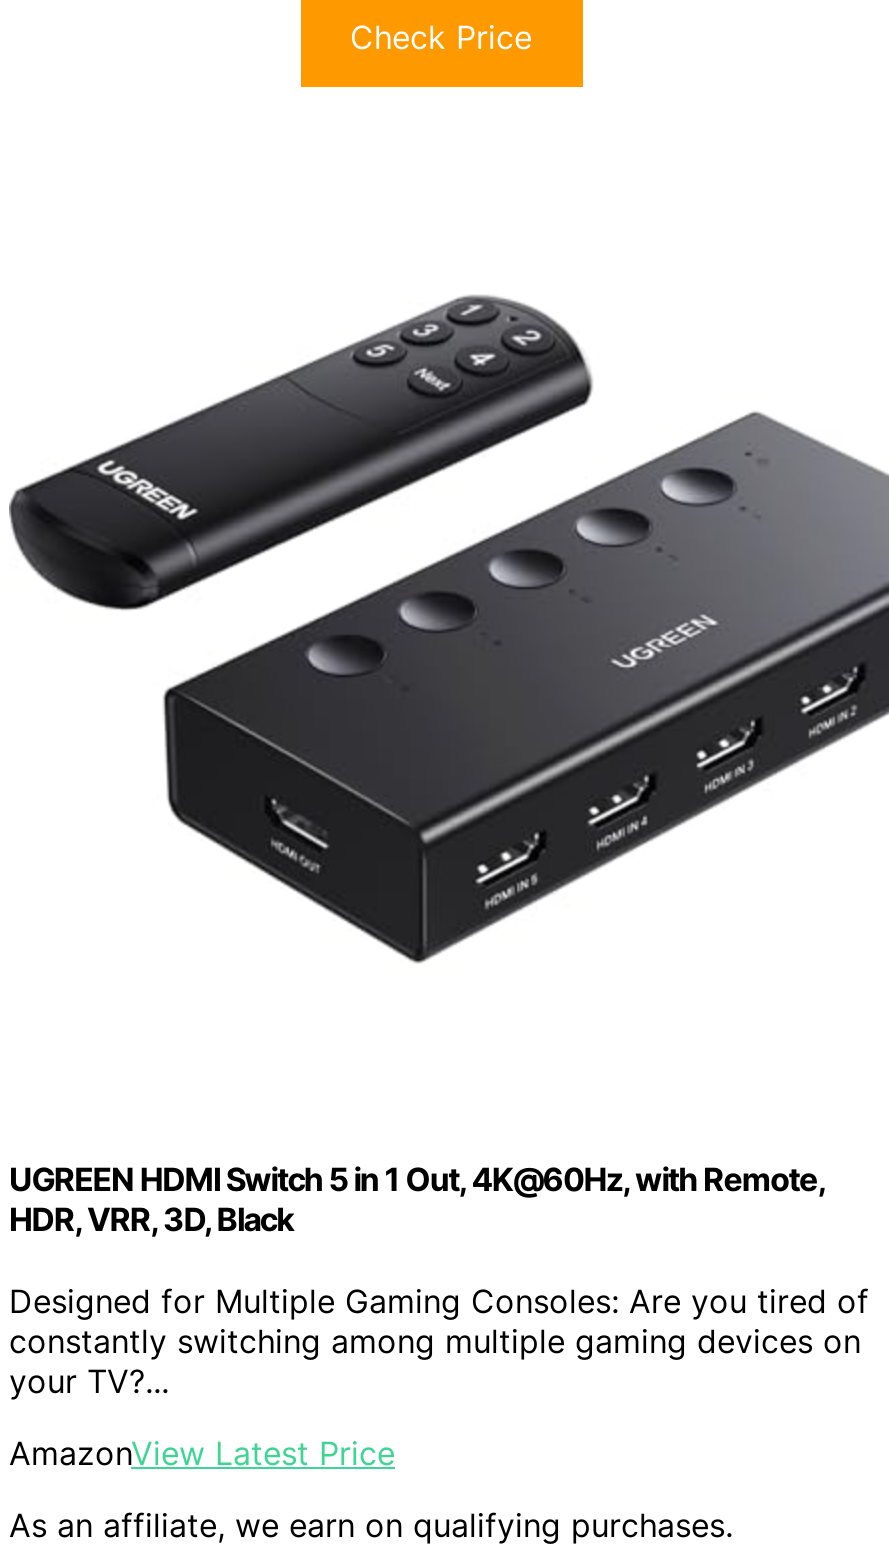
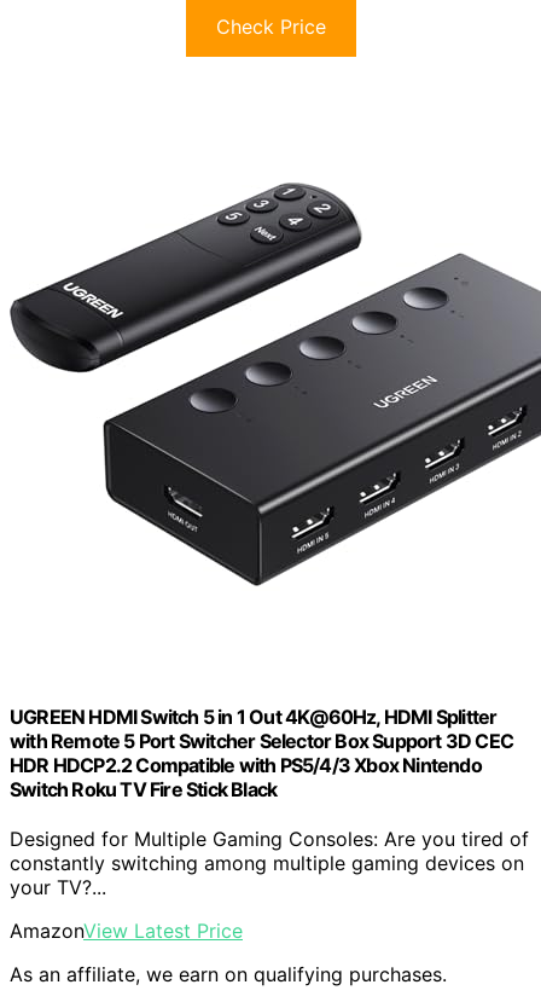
- UGREEN HDMI Switch 5 in 1 Out, 4K@60Hz, with Remote,
- HDR, VRR, 3D, Black
+ UGREEN HDMI Switch 5 in 1 Out 4K@60Hz, HDMI Splitter
+ with Remote 5 Port Switcher Selector Box Support 3D CEC
+ HDR HDCP2.2 Compatible with PS5/4/3 Xbox Nintendo
+ Switch Roku TV Fire Stick Black
